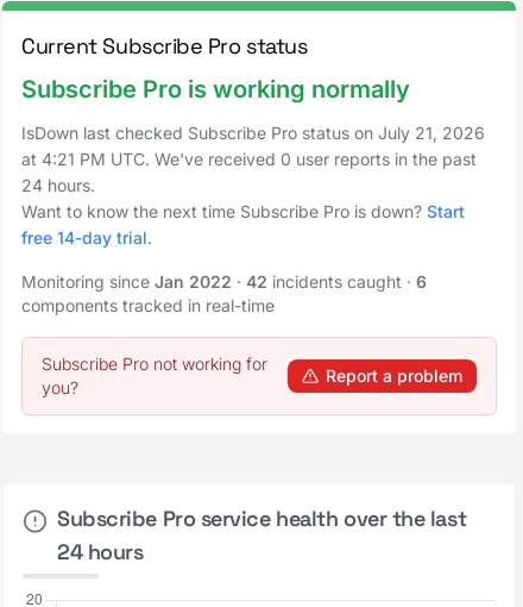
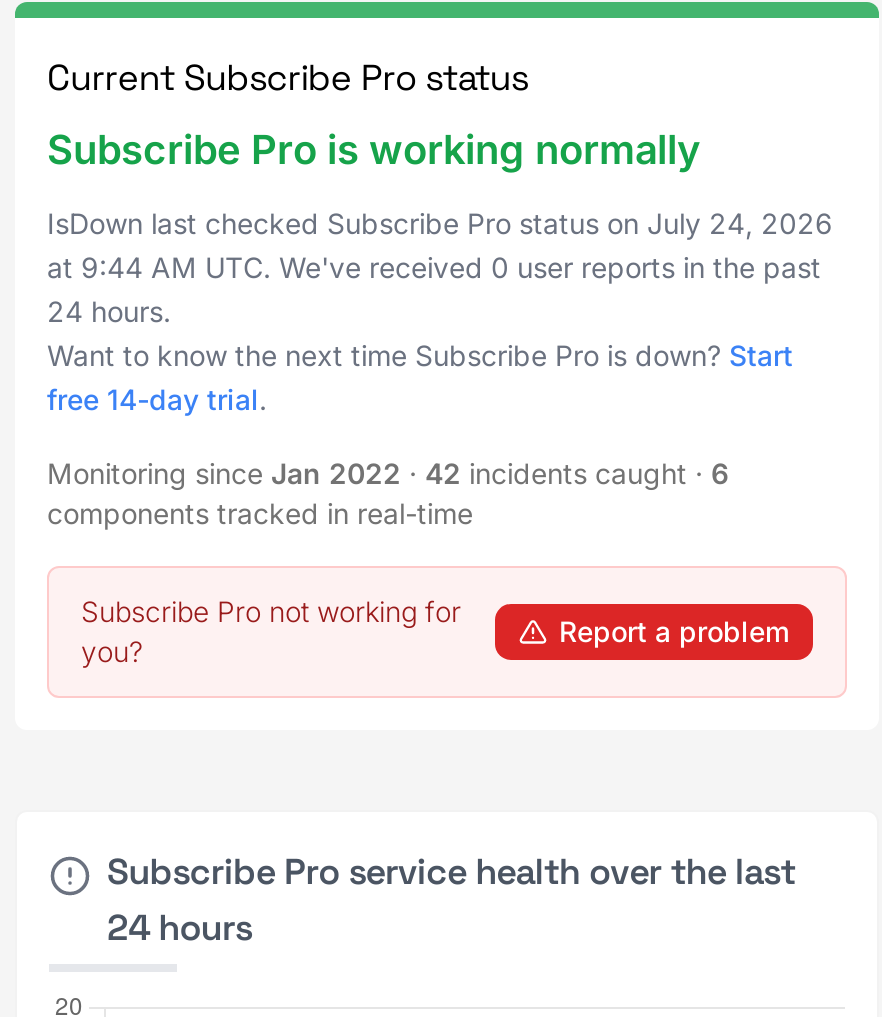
- IsDown last checked Subscribe Pro status on July 21, 2026
+ IsDown last checked Subscribe Pro status on July 24, 2026

- at 4:21 PM UTC. We've received 0 user reports in the past
+ at 9:44 AM UTC. We've received 0 user reports in the past
